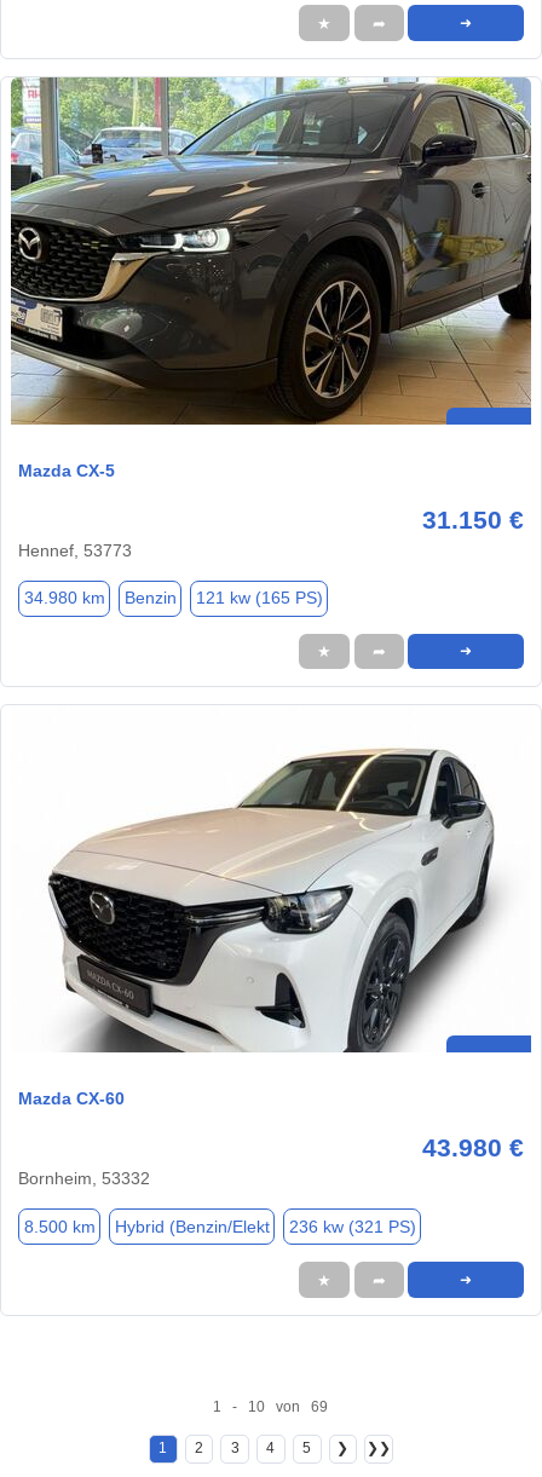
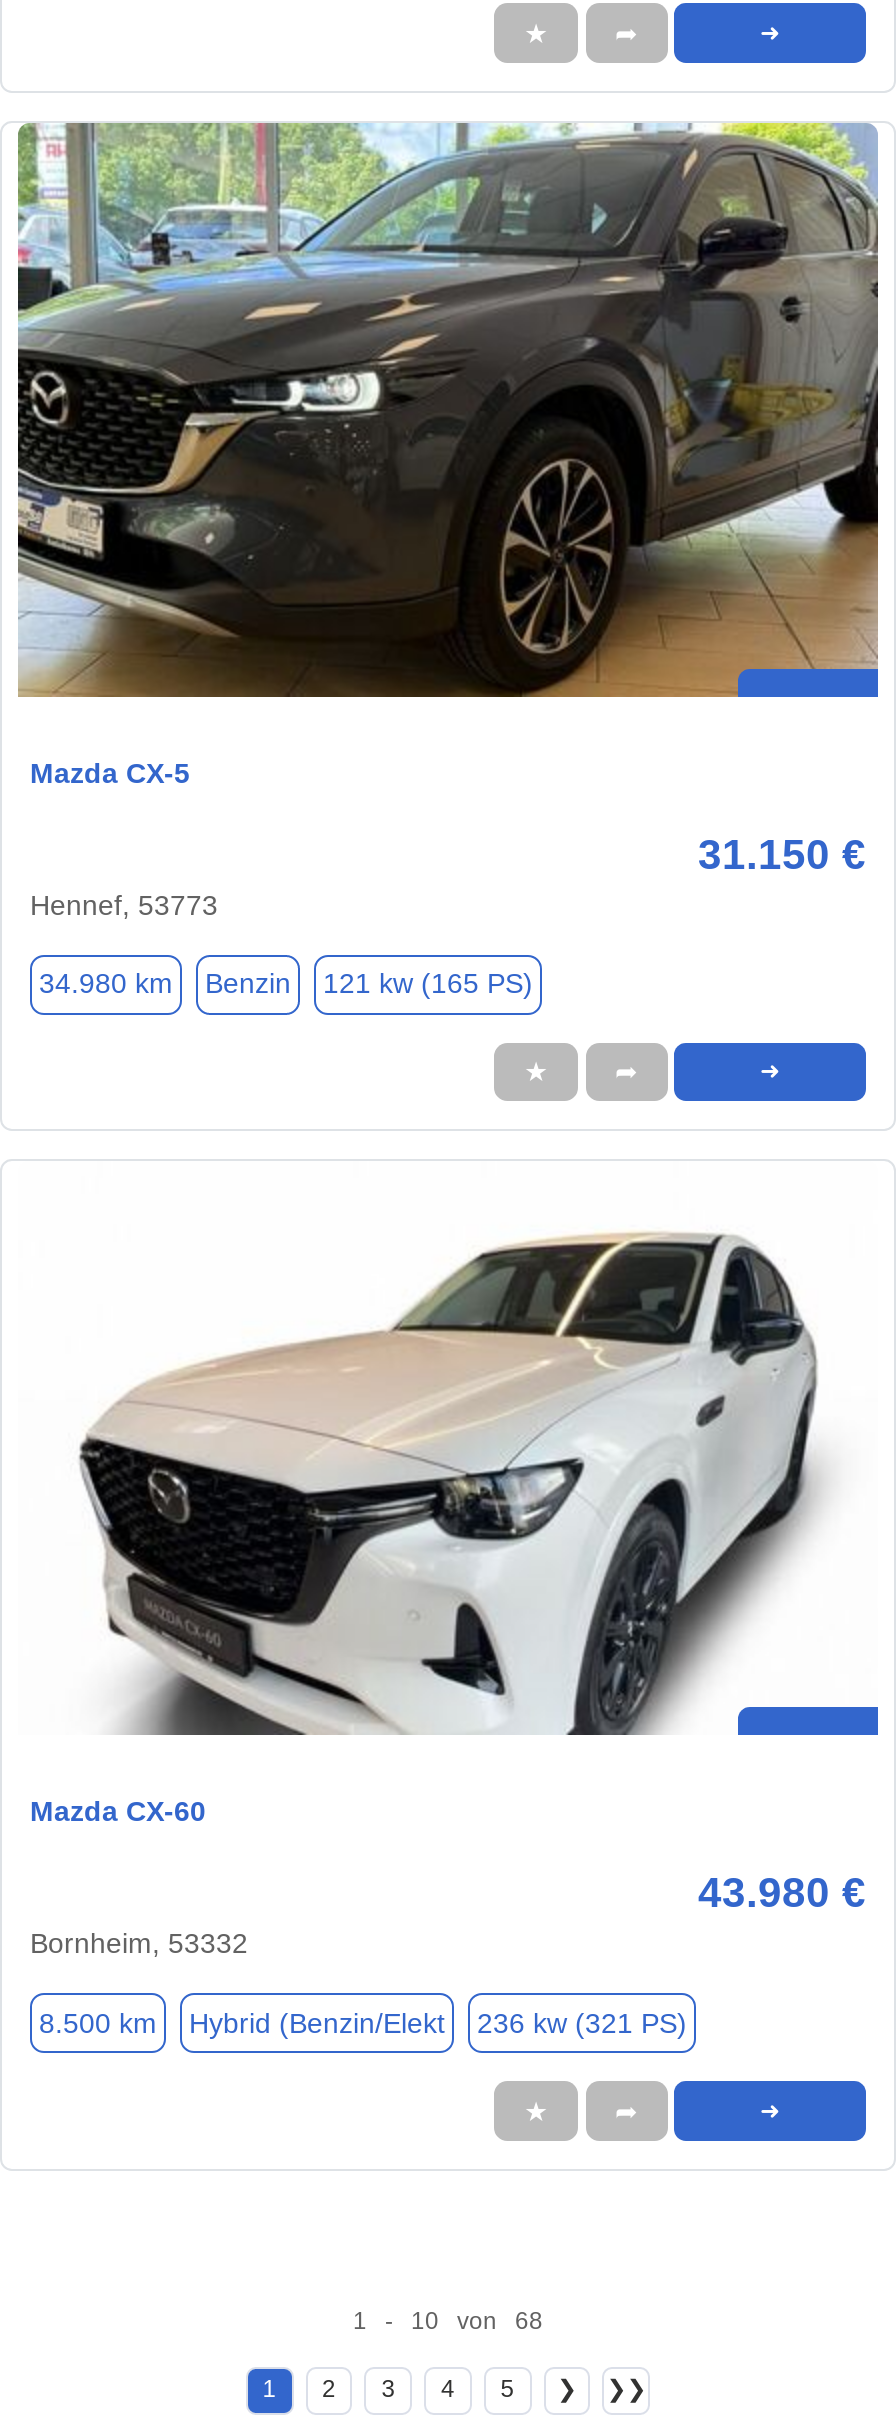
- 1 - 10 von 69
+ 1 - 10 von 68
